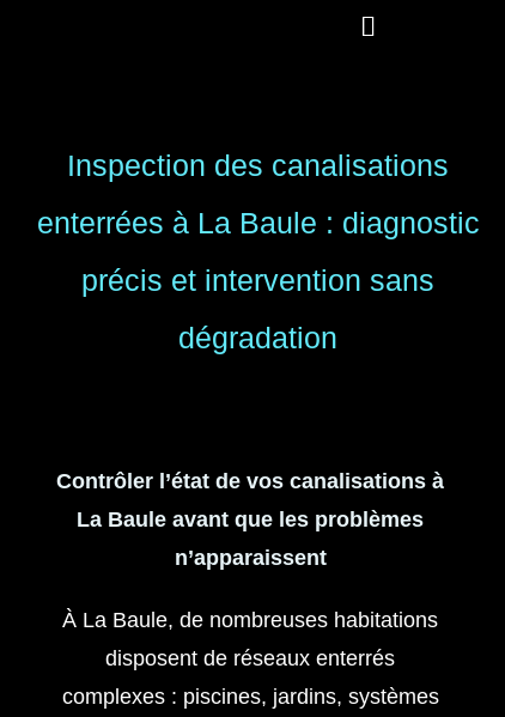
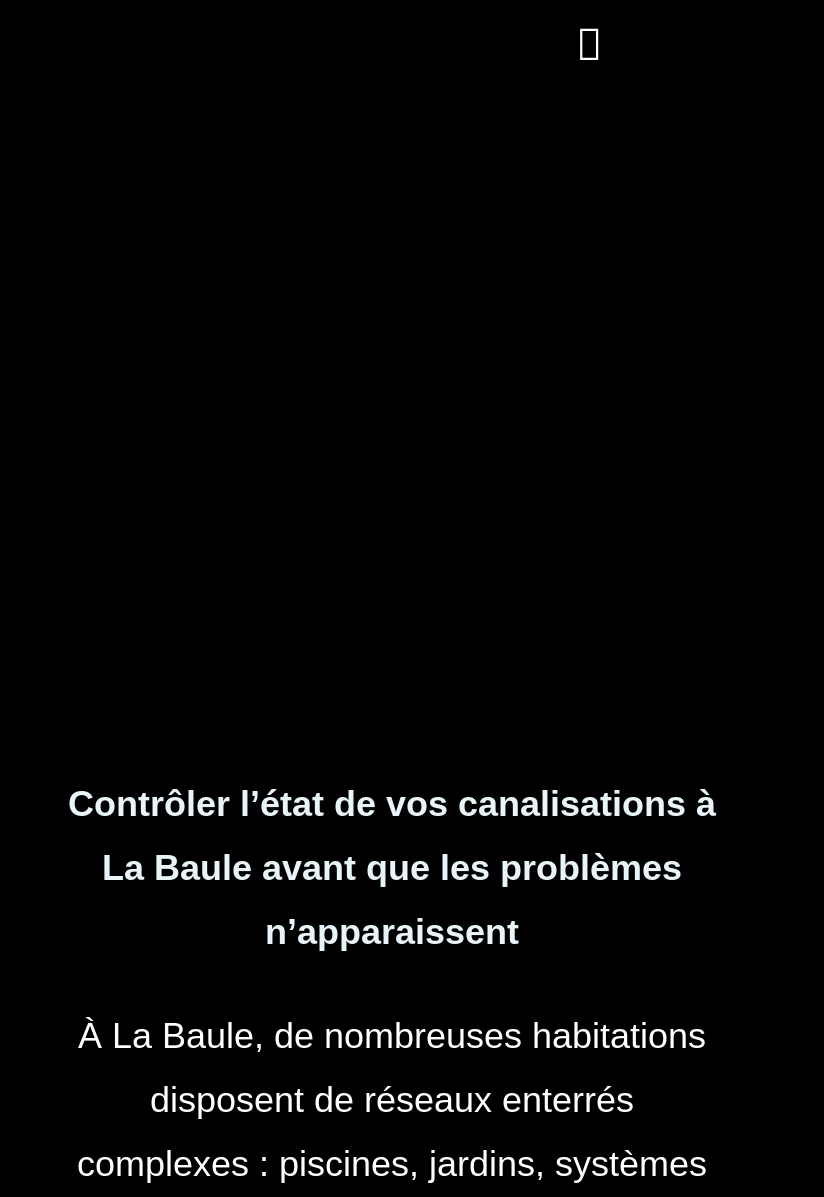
- Inspection des canalisations
- enterrées à La Baule : diagnostic
- précis et intervention sans
- dégradation
